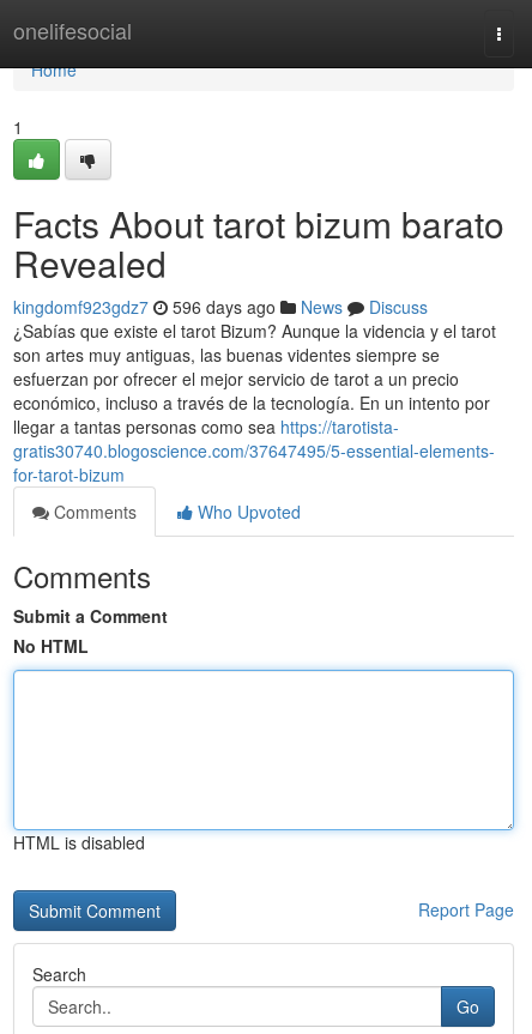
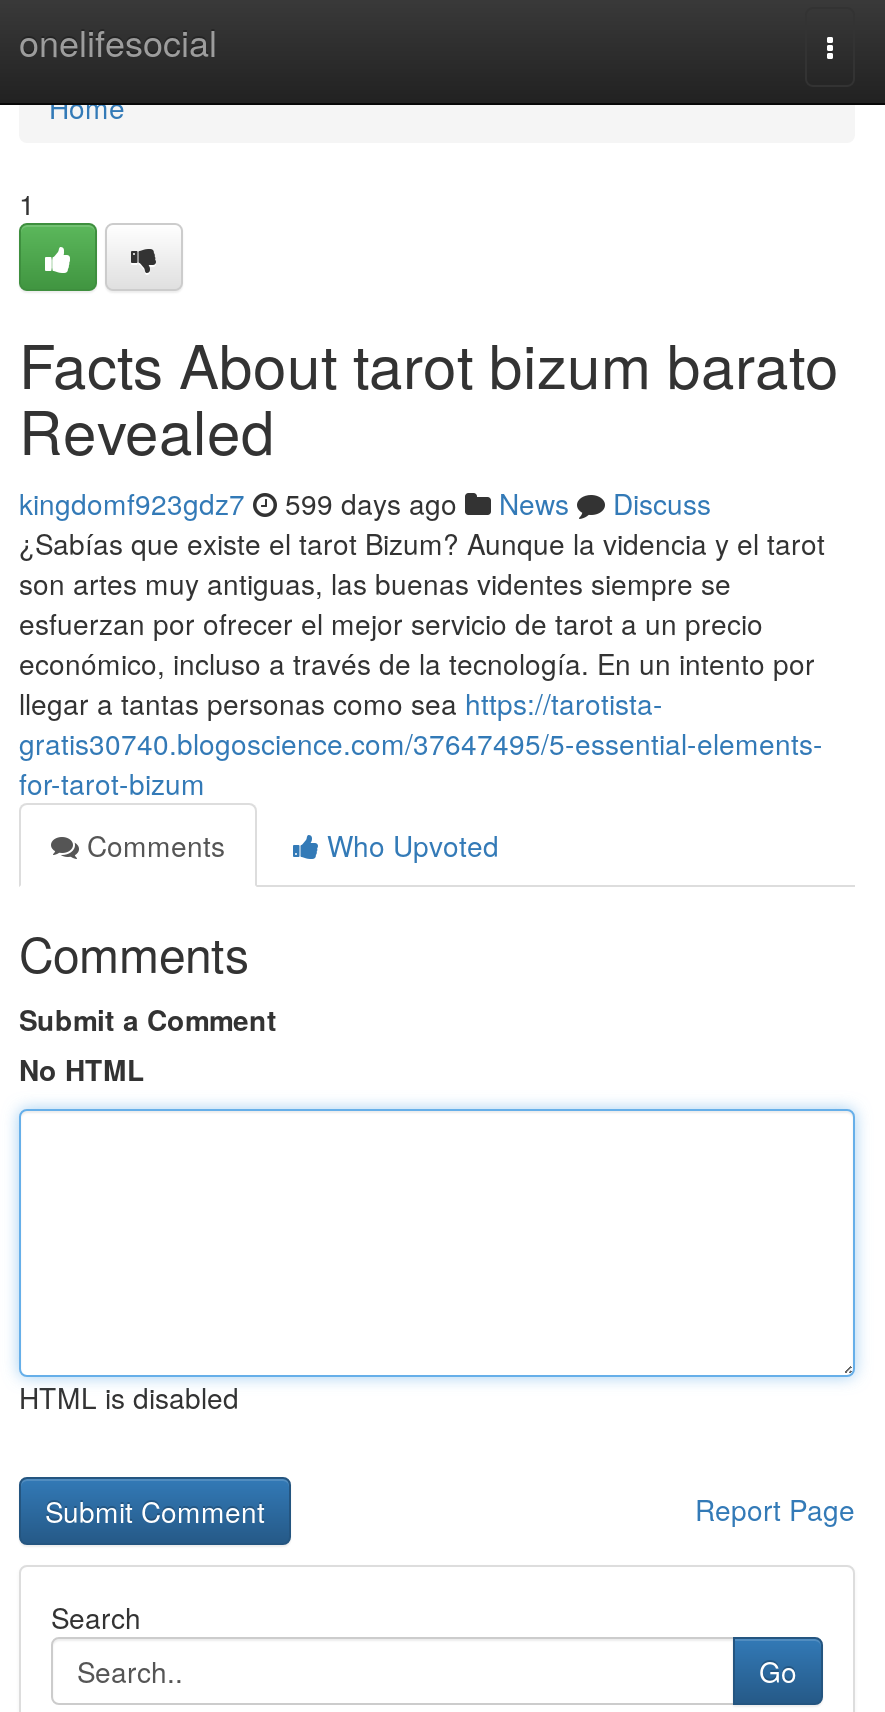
- kingdomf923gdz7 596 days ago News Discuss
+ kingdomf923gdz7 599 days ago News Discuss
